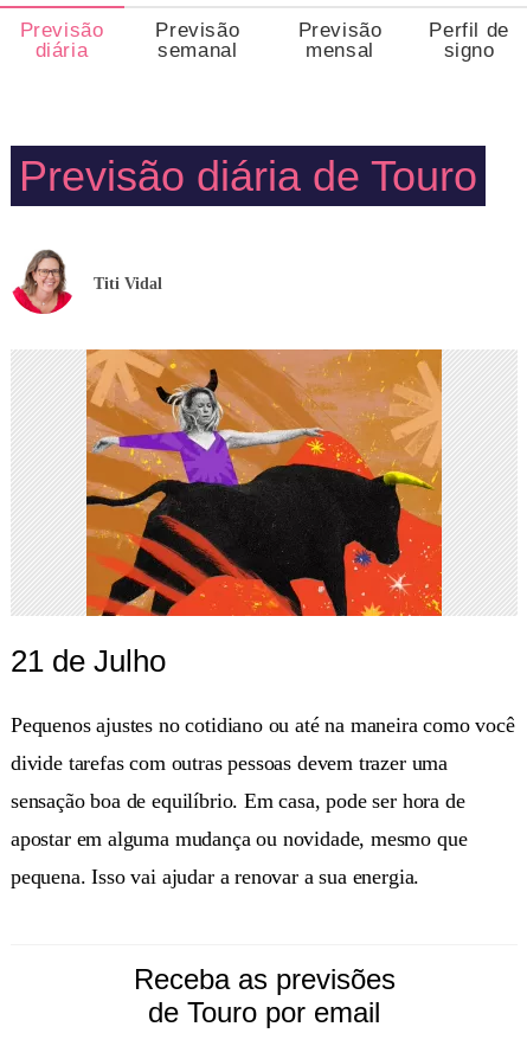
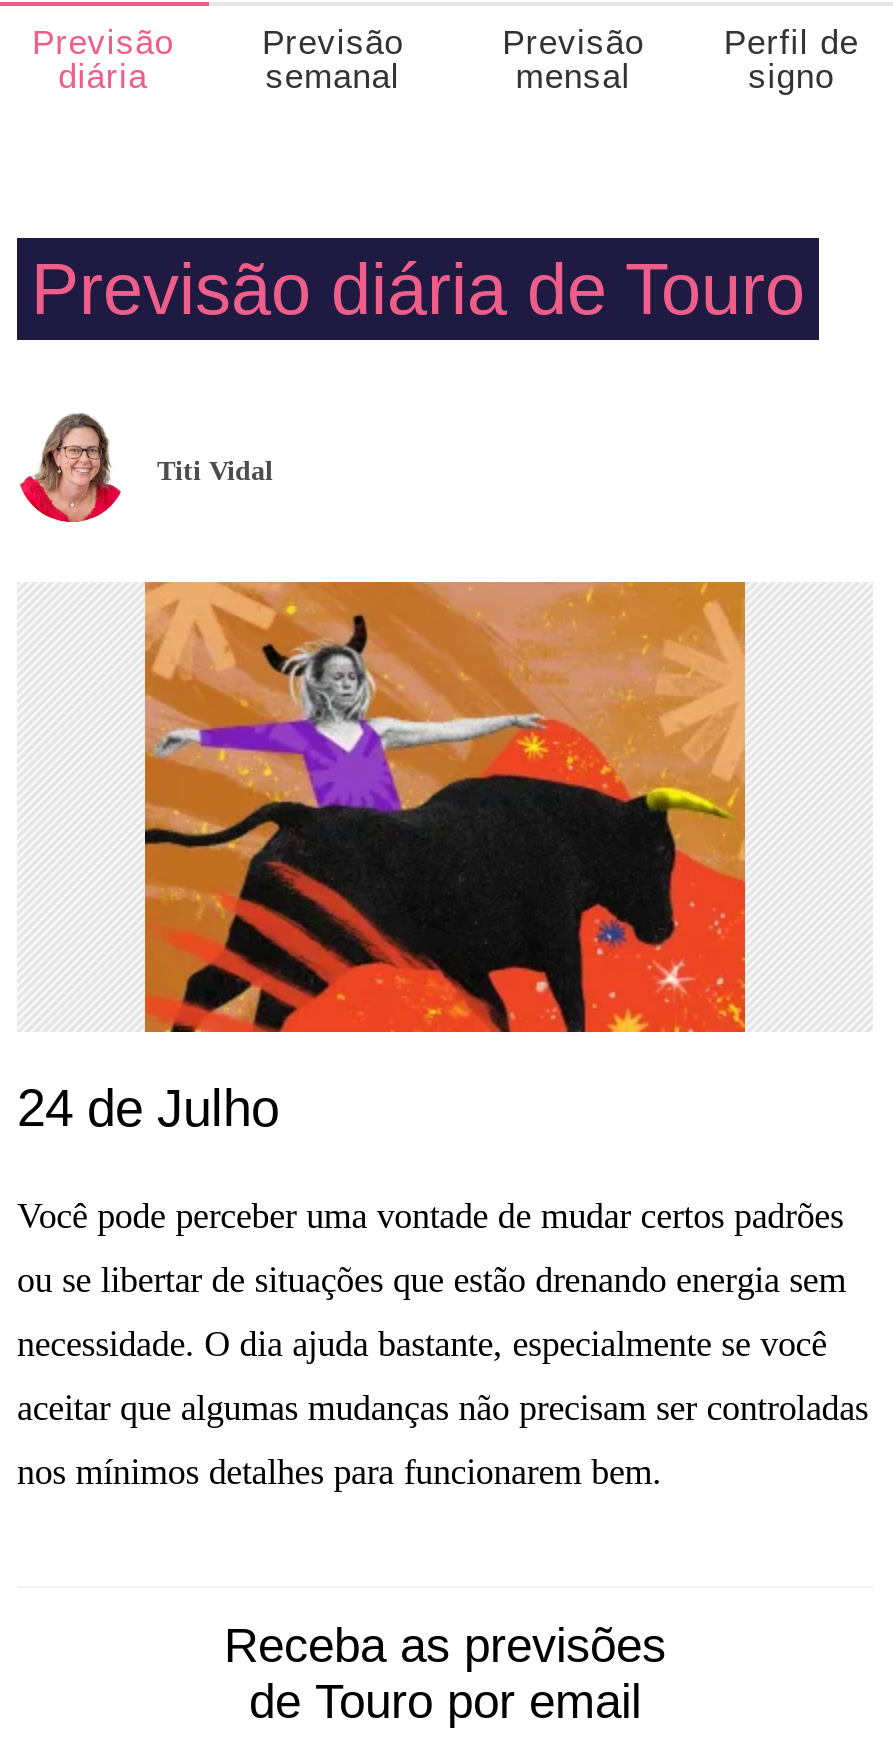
- 21 de Julho
+ 24 de Julho

- Pequenos ajustes no cotidiano ou até na maneira como você
+ Você pode perceber uma vontade de mudar certos padrões

- divide tarefas com outras pessoas devem trazer uma
+ ou se libertar de situações que estão drenando energia sem

- sensação boa de equilíbrio. Em casa, pode ser hora de
+ necessidade. O dia ajuda bastante, especialmente se você

- apostar em alguma mudança ou novidade, mesmo que
+ aceitar que algumas mudanças não precisam ser controladas

- pequena. Isso vai ajudar a renovar a sua energia.
+ nos mínimos detalhes para funcionarem bem.
